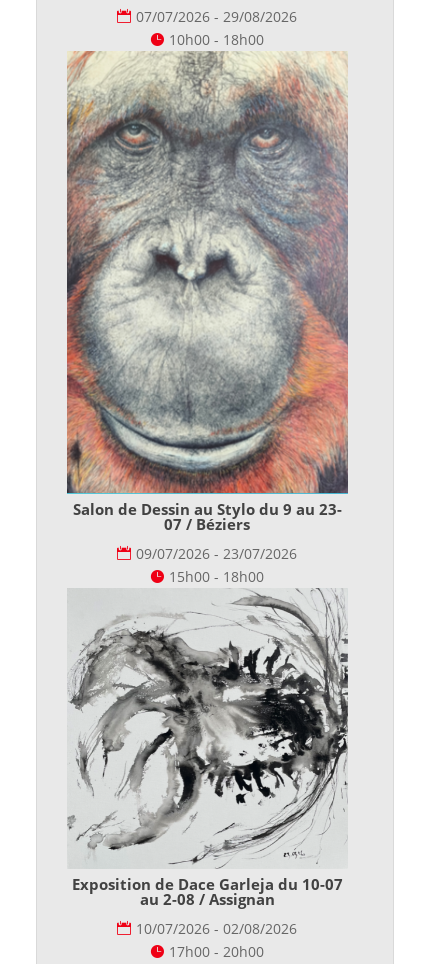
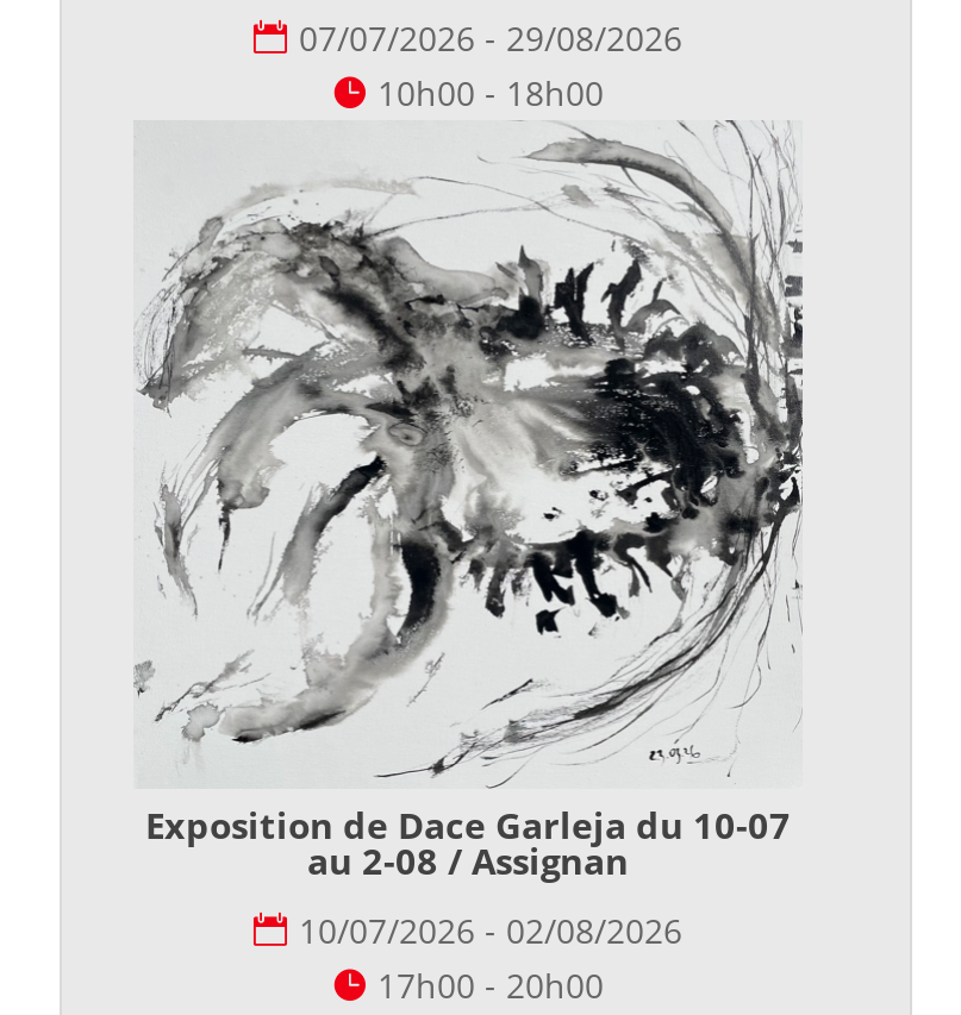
- [image]
- Salon de Dessin au Stylo du 9 au 23-
- 07 / Béziers
- 09/07/2026 - 23/07/2026
- 15h00 - 18h00
